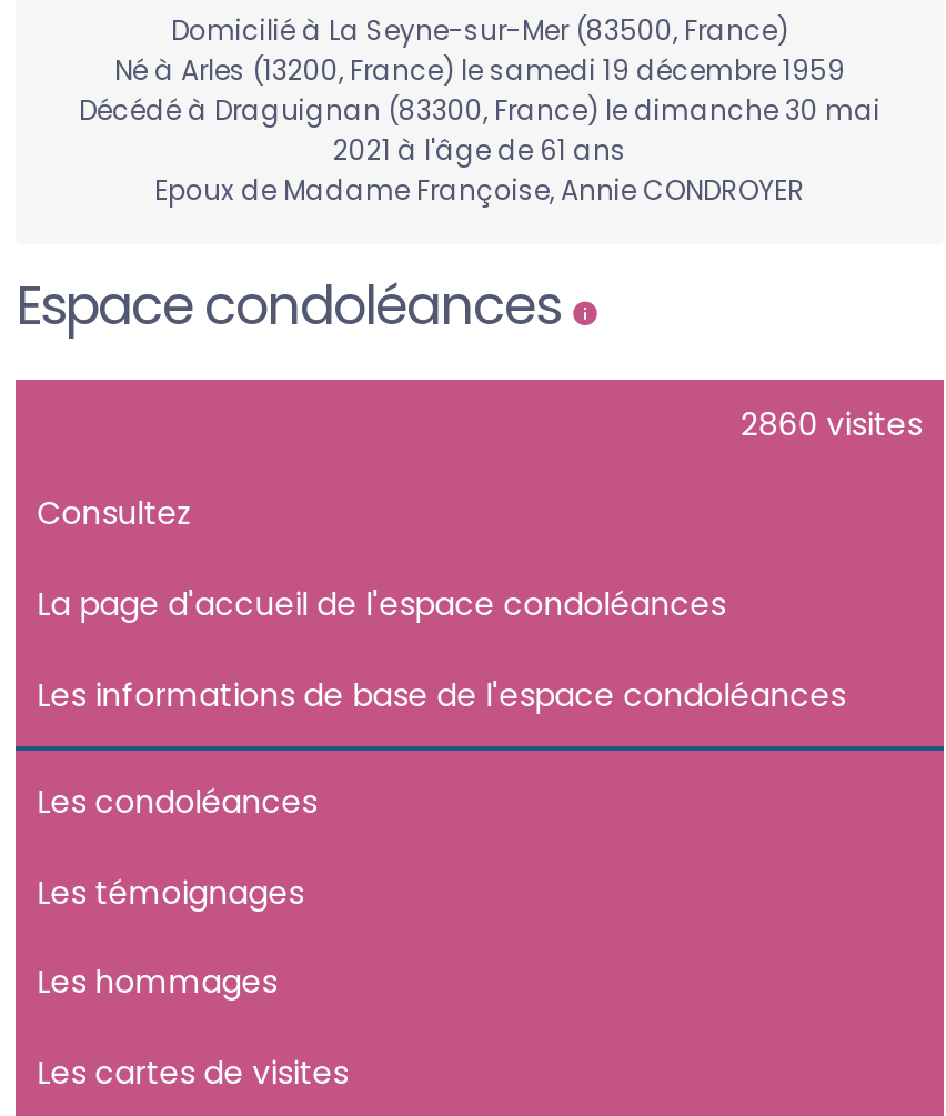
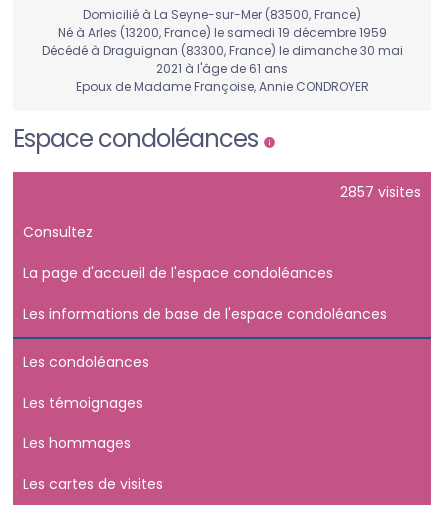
- 2860 visites
+ 2857 visites
